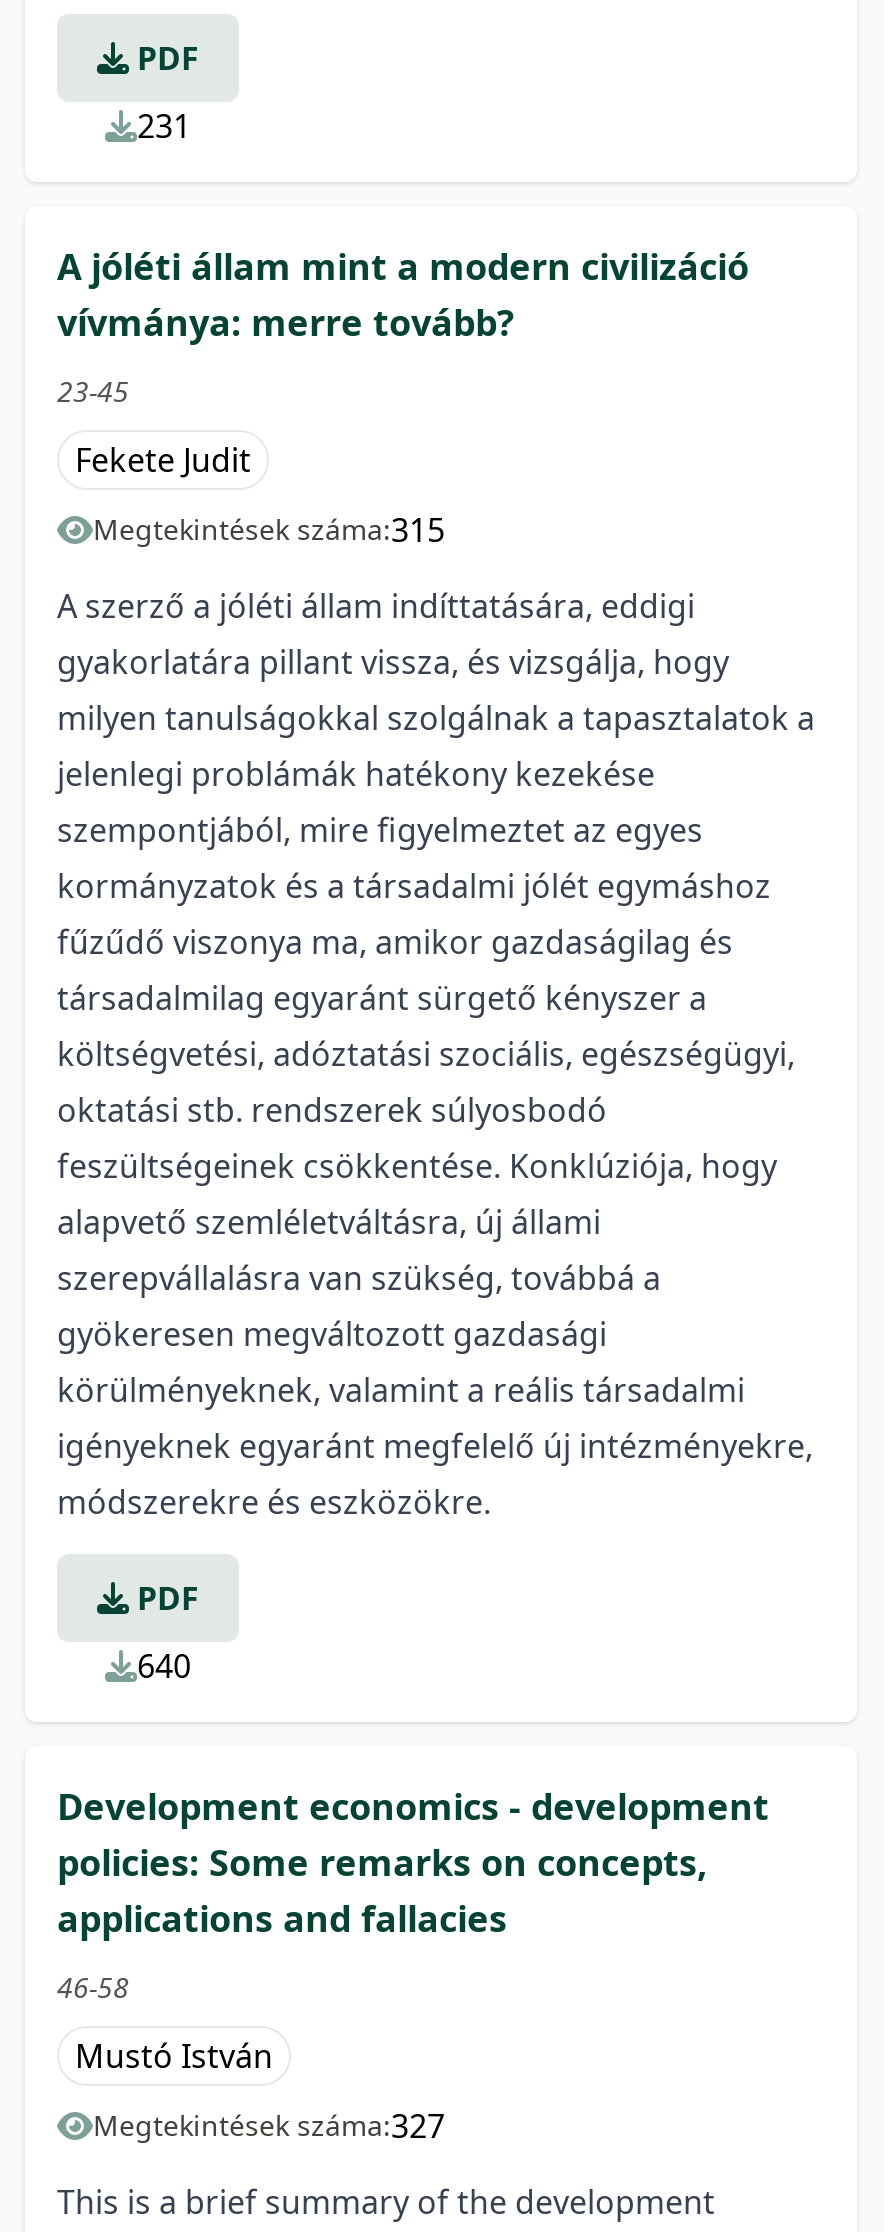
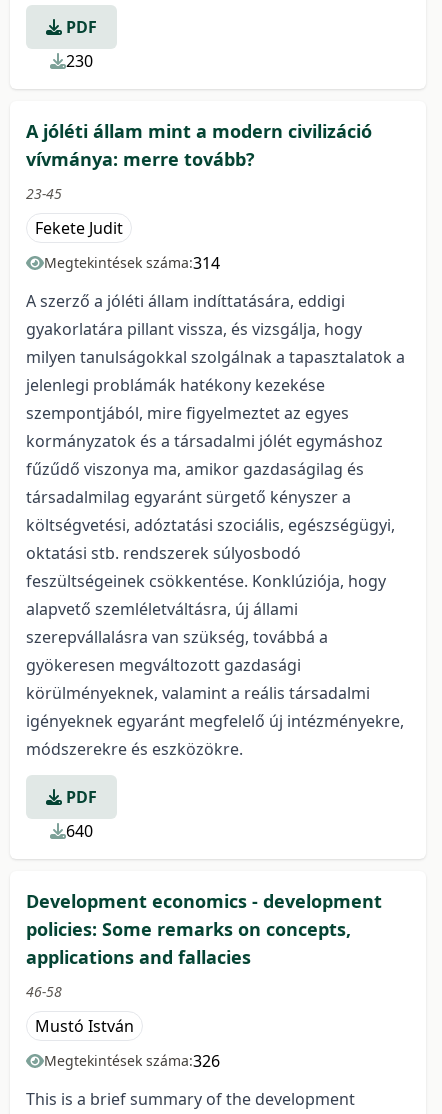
- 231
+ 230

- Megtekintések száma:315
+ Megtekintések száma:314

- Megtekintések száma:327
+ Megtekintések száma:326
